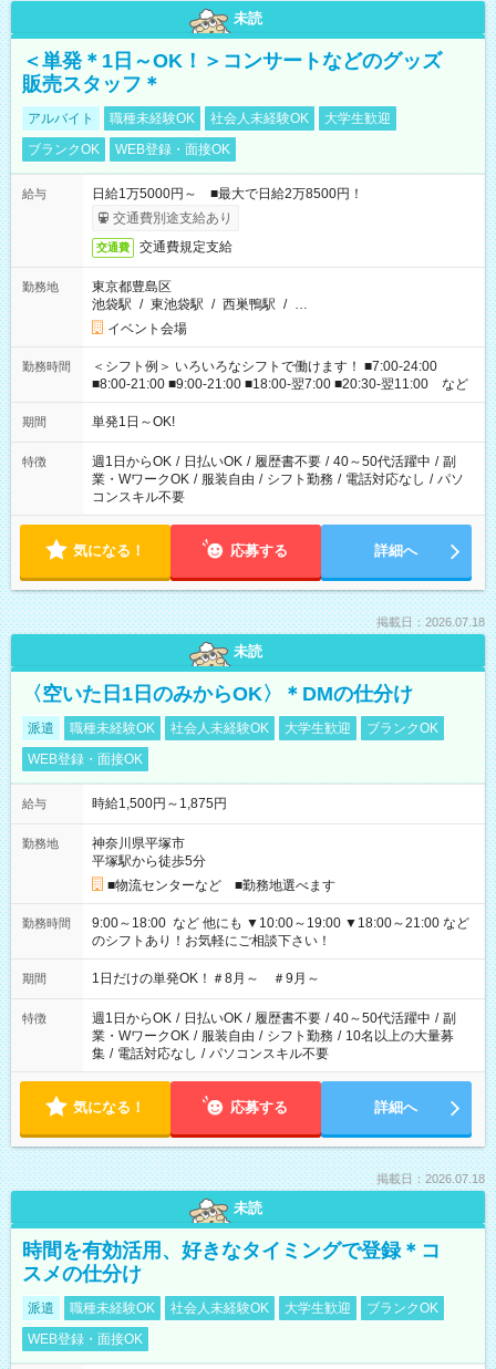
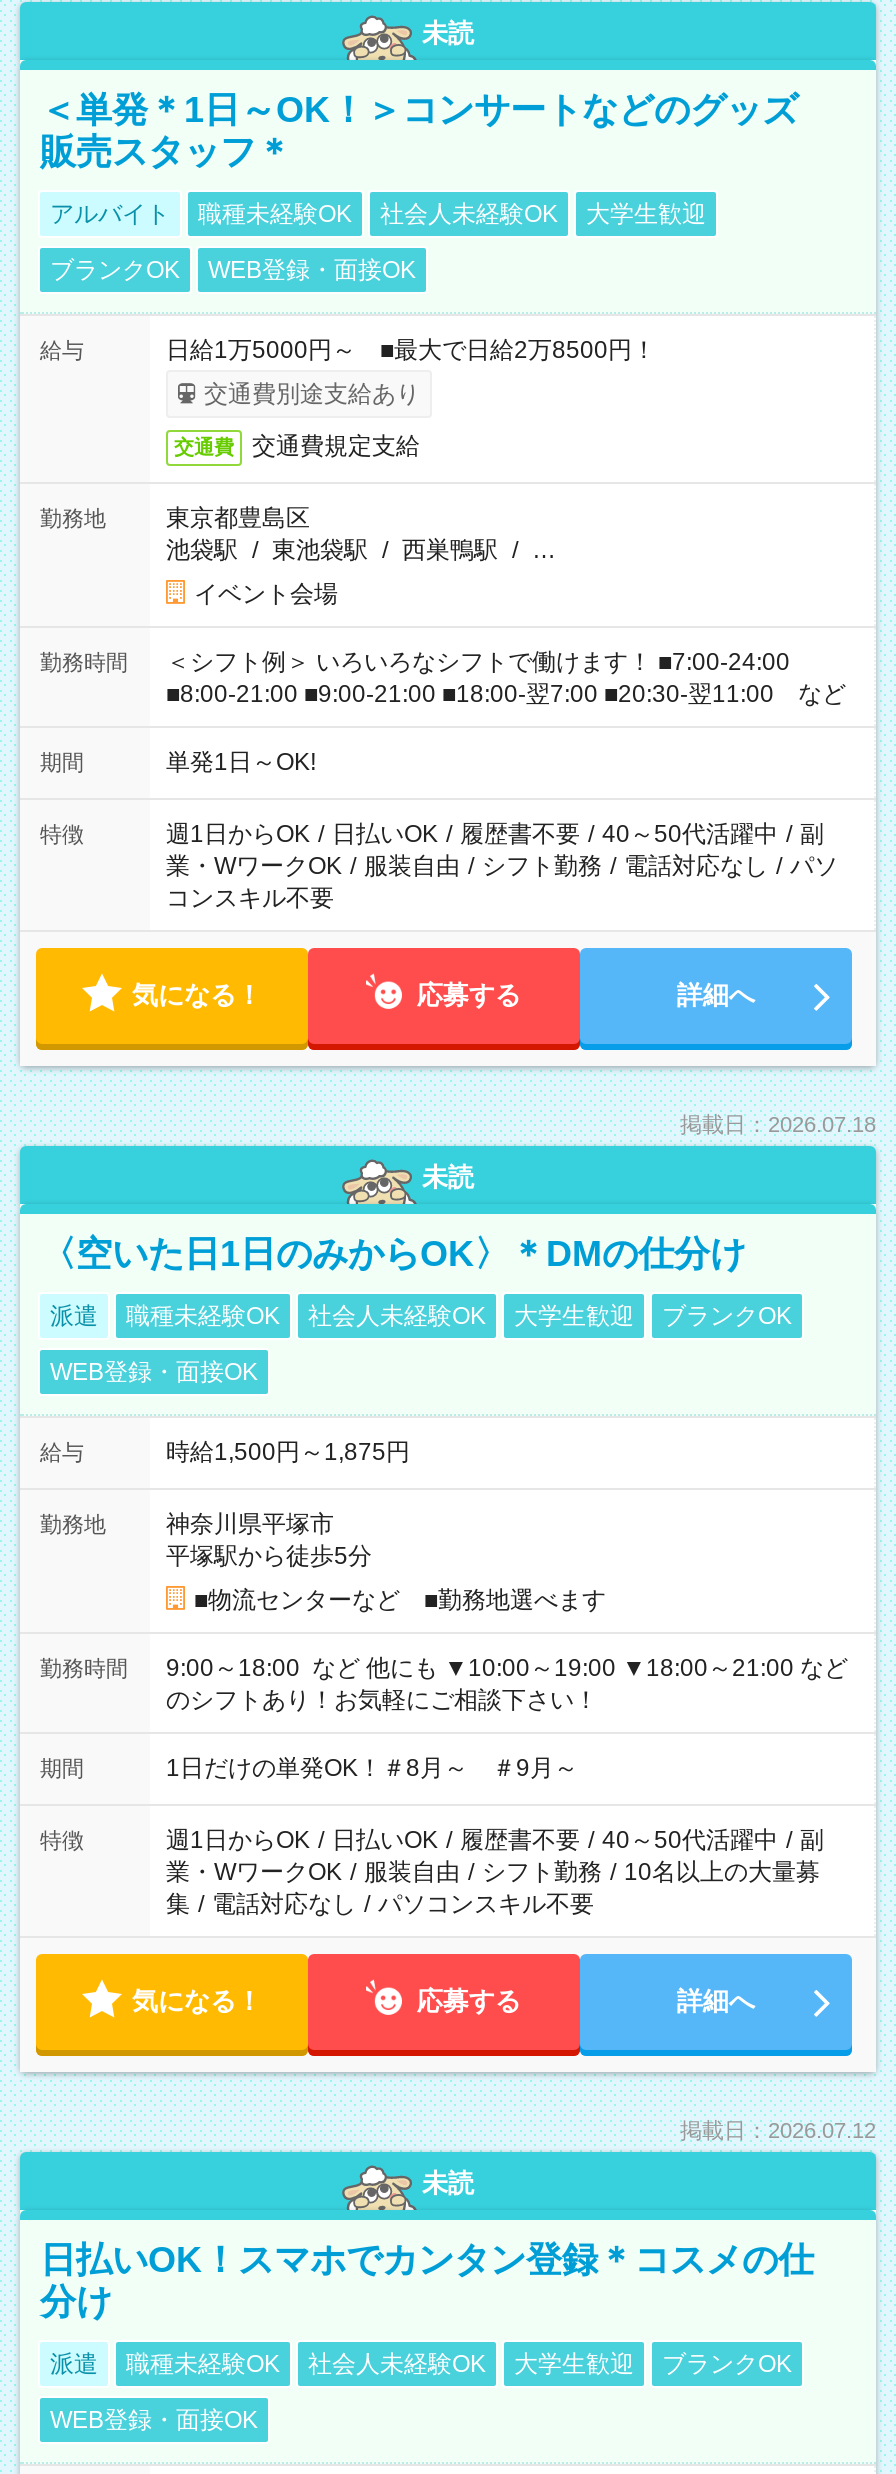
- 掲載日：2026.07.18
+ 掲載日：2026.07.12

- 時間を有効活用、好きなタイミングで登録＊コ
- スメの仕分け
+ 日払いOK！スマホでカンタン登録＊コスメの仕
+ 分け
